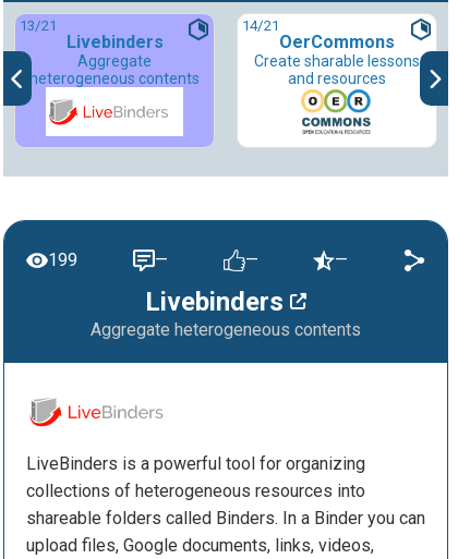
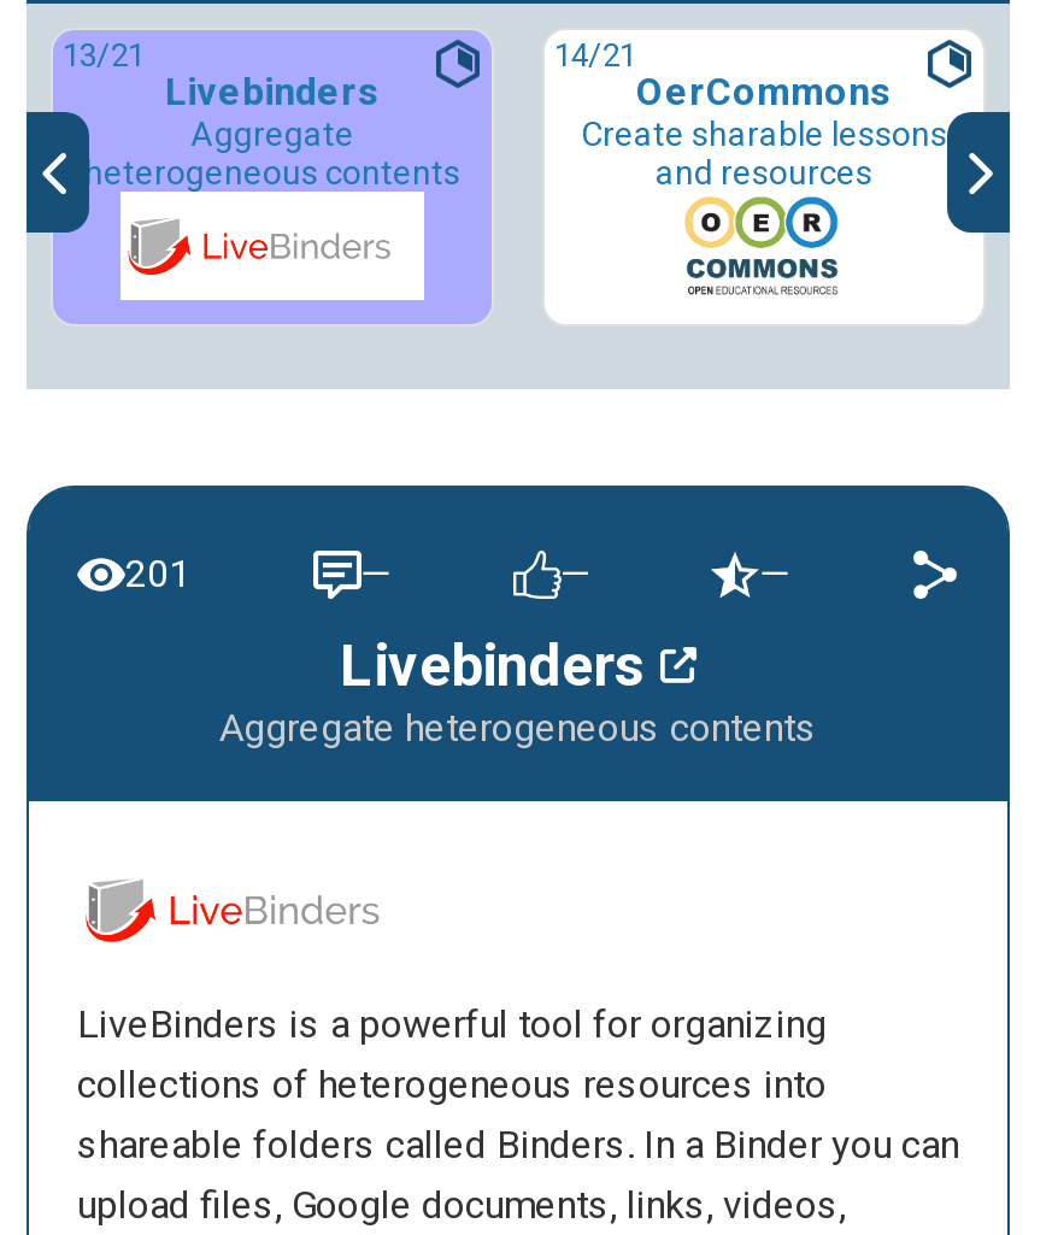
- 199
+ 201
